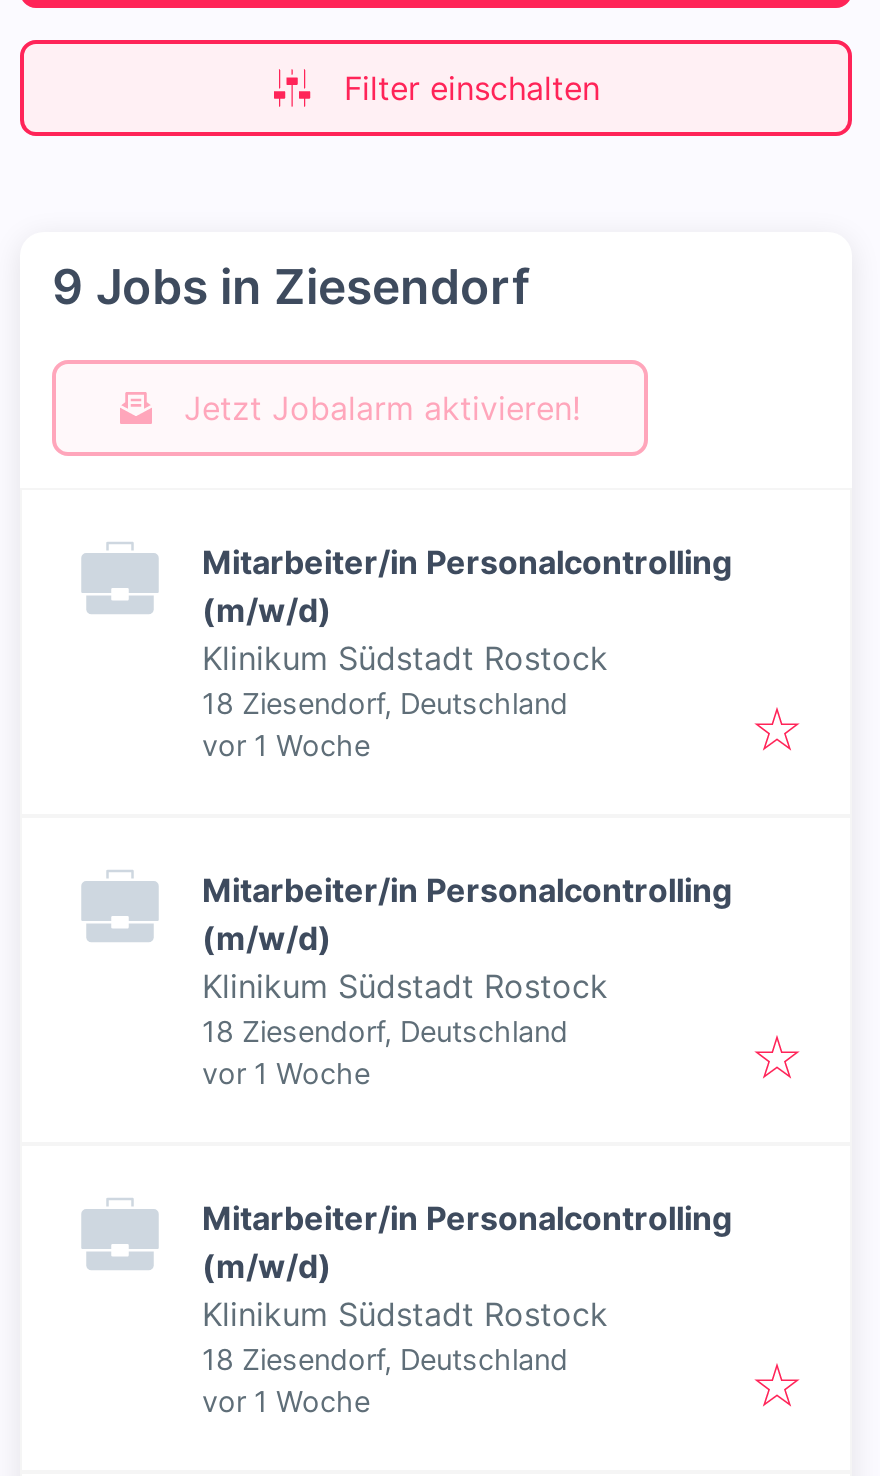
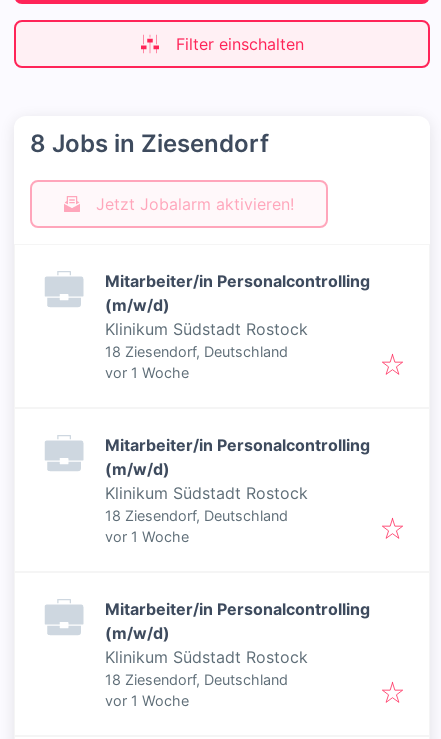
- 9 Jobs in Ziesendorf
+ 8 Jobs in Ziesendorf
